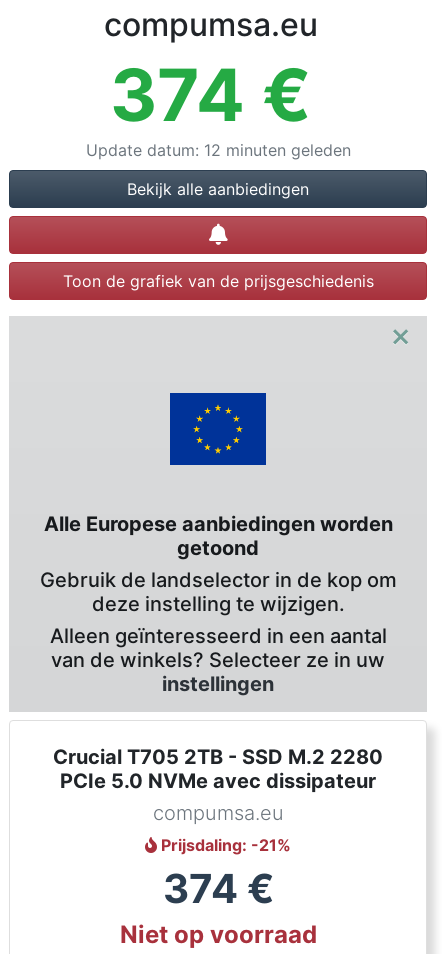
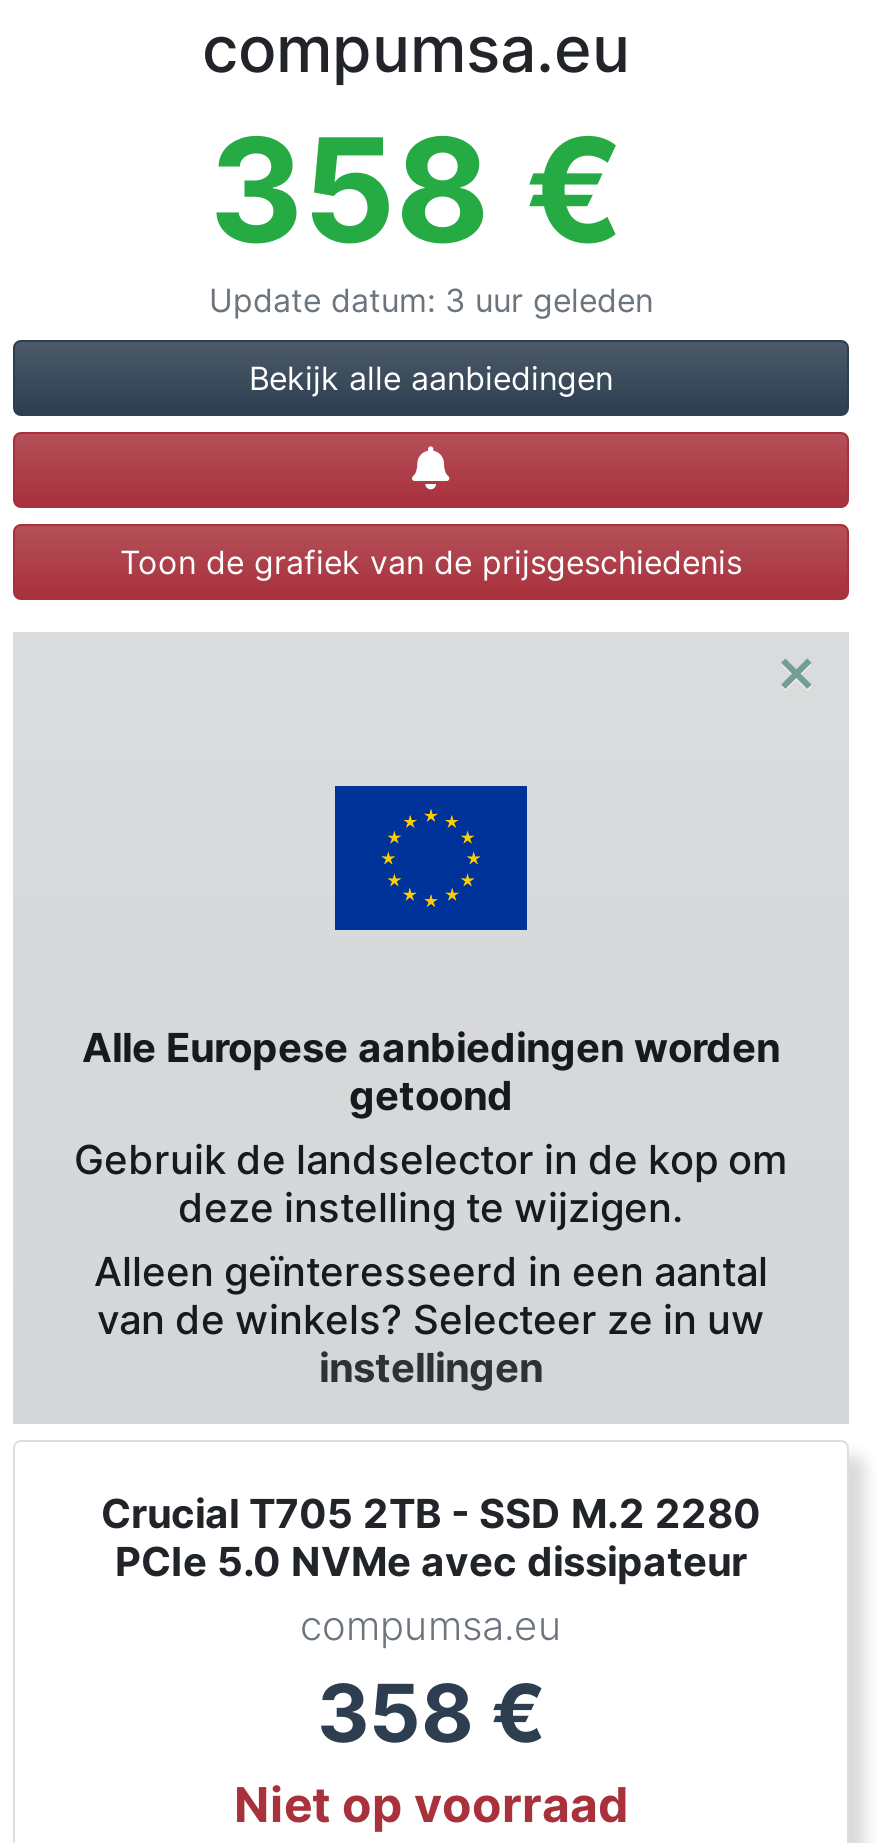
- 374 €
+ 358 €

- Update datum: 12 minuten geleden
+ Update datum: 3 uur geleden

- Prijsdaling: -21%
- 374 €
+ 358 €
